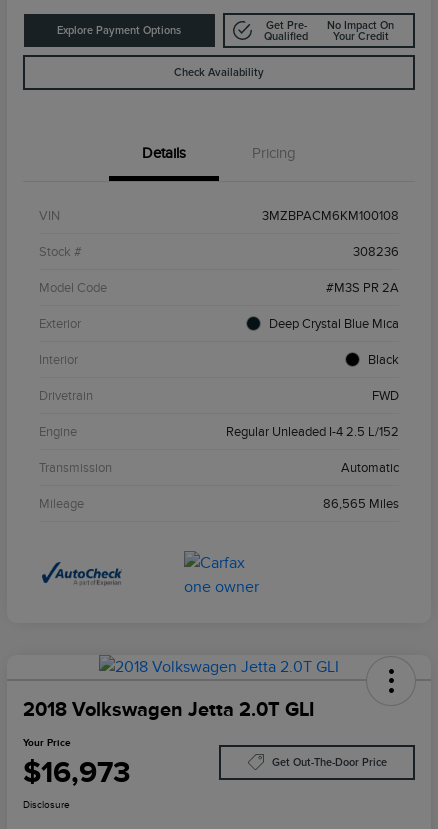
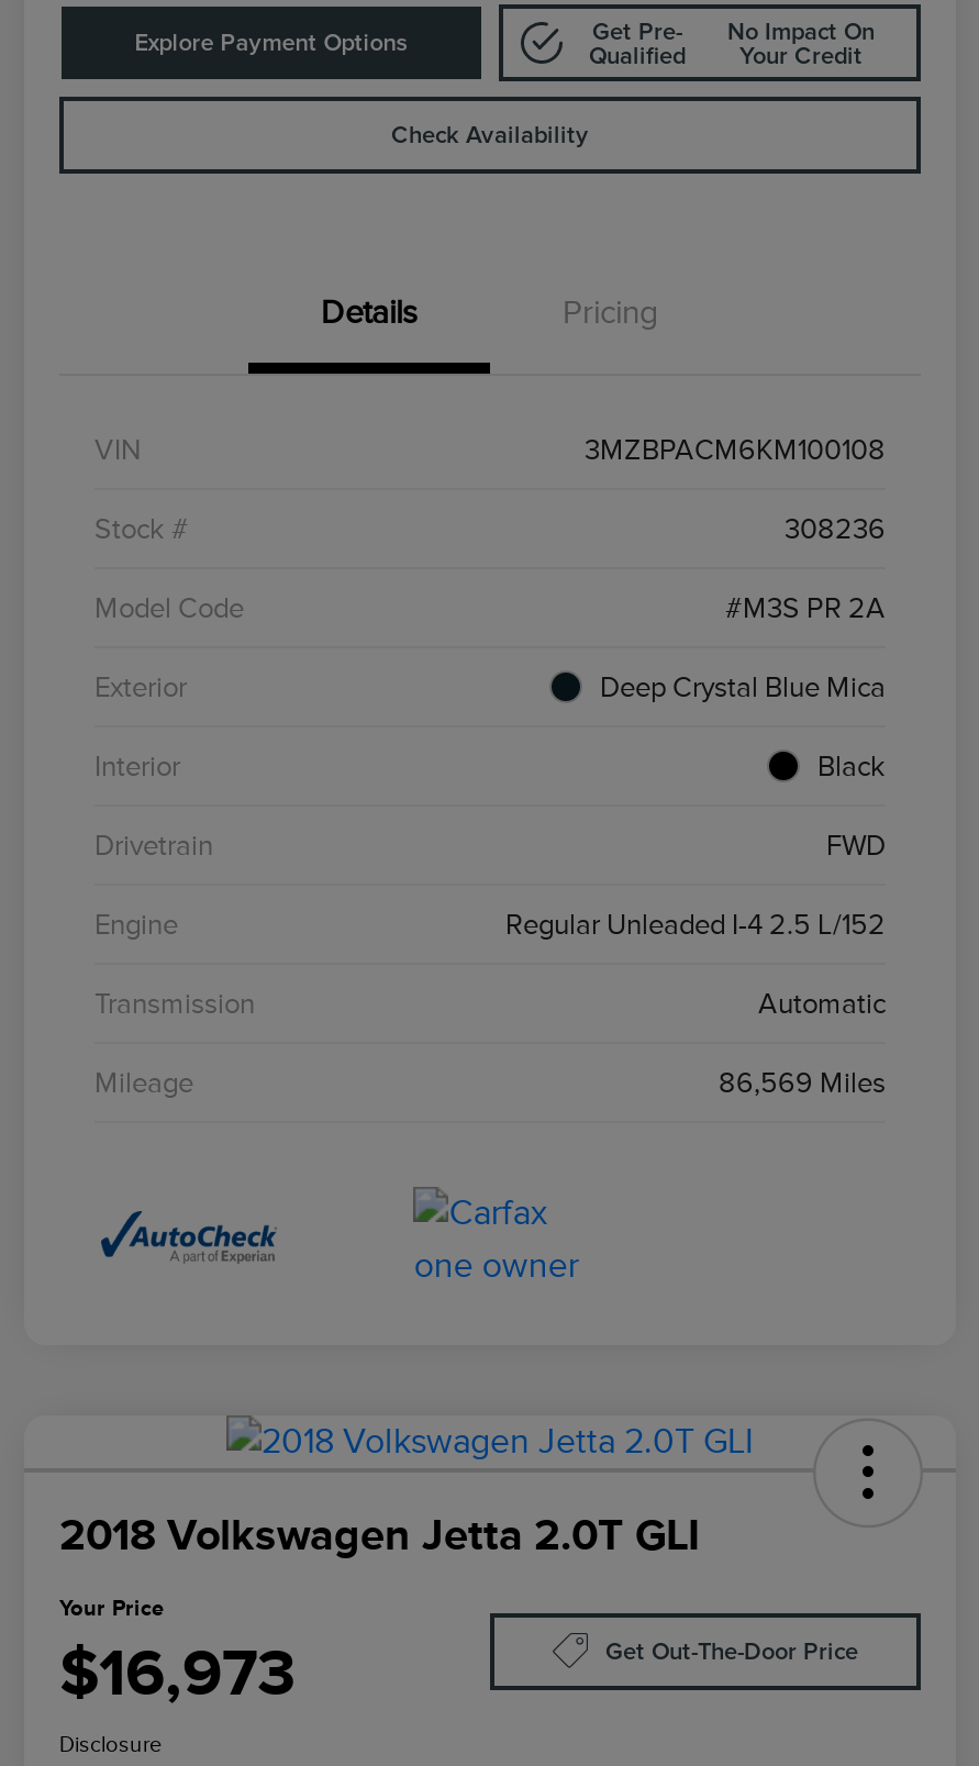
- 86,565 Miles
+ 86,569 Miles
